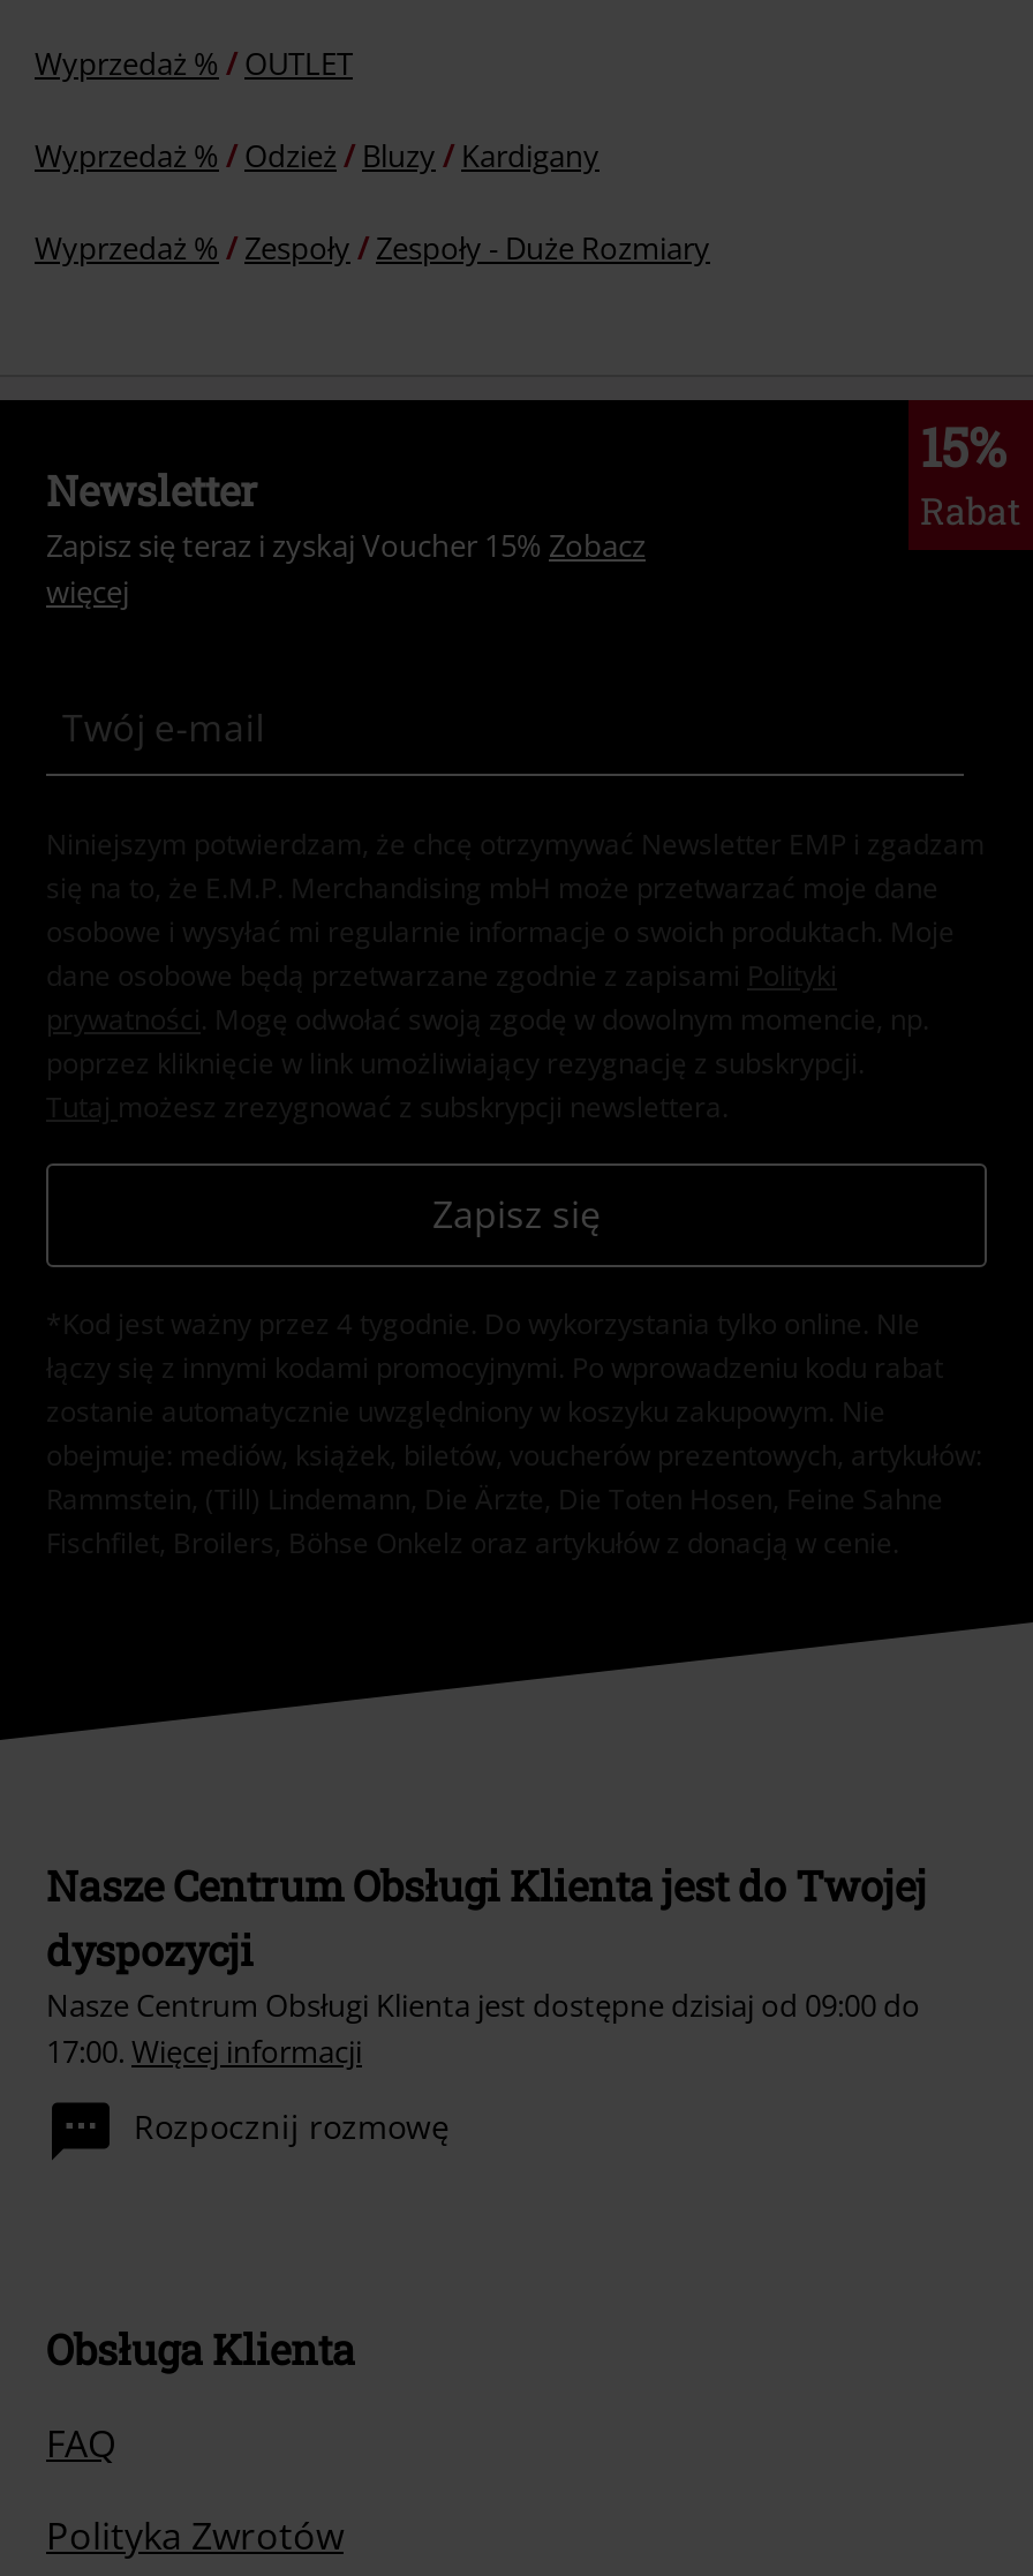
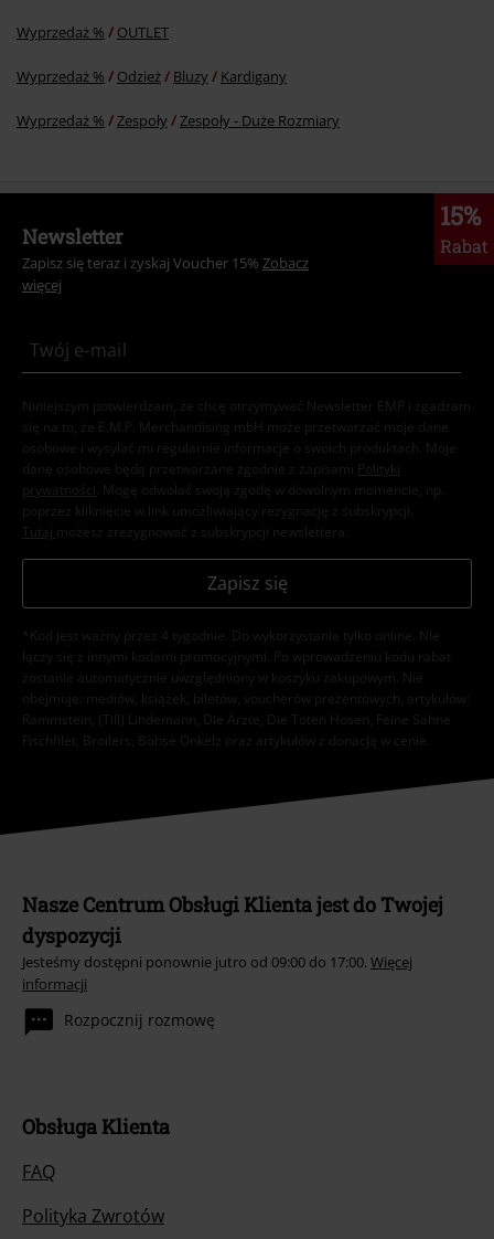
- Nasze Centrum Obsługi Klienta jest dostępne dzisiaj od 09:00 do
- 17:00. Więcej informacji
+ Jesteśmy dostępni ponownie jutro od 09:00 do 17:00. Więcej
+ informacji
